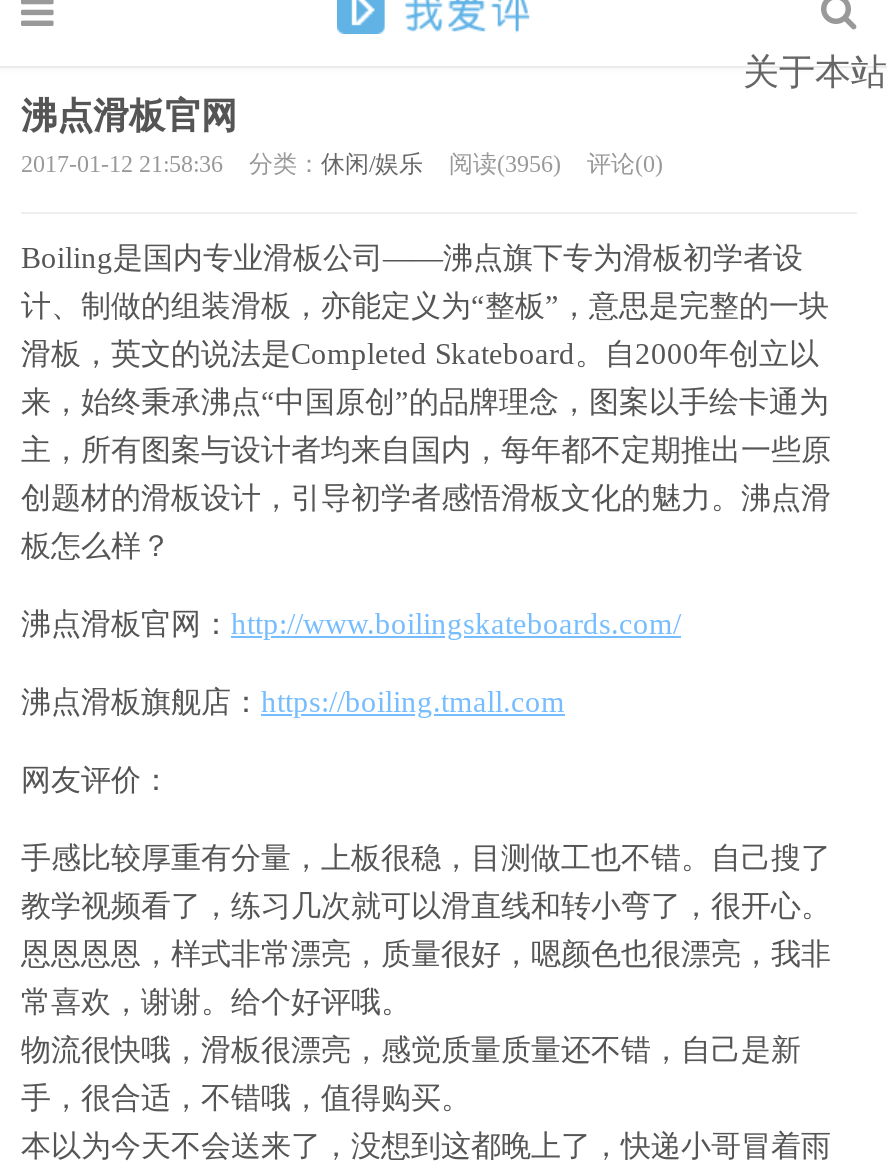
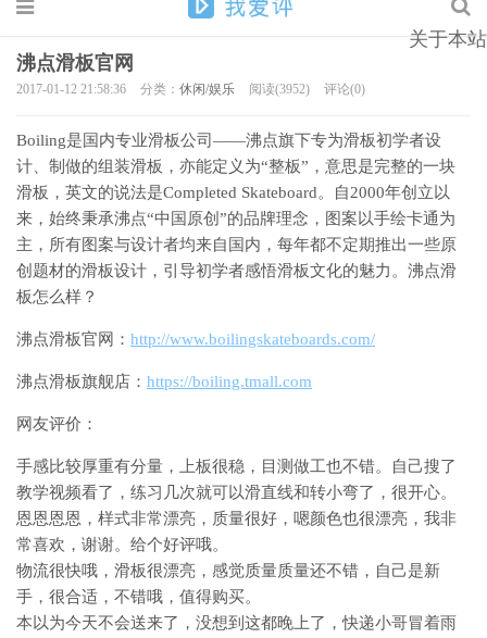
- 2017-01-12 21:58:36 分类：休闲/娱乐 阅读(3956) 评论(0)
+ 2017-01-12 21:58:36 分类：休闲/娱乐 阅读(3952) 评论(0)
